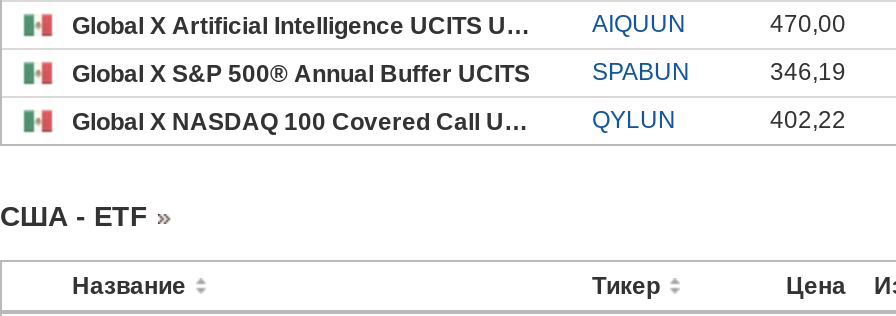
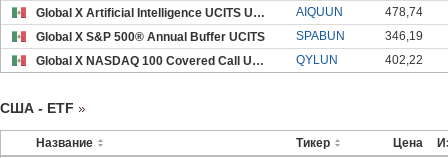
- 470,00
+ 478,74
